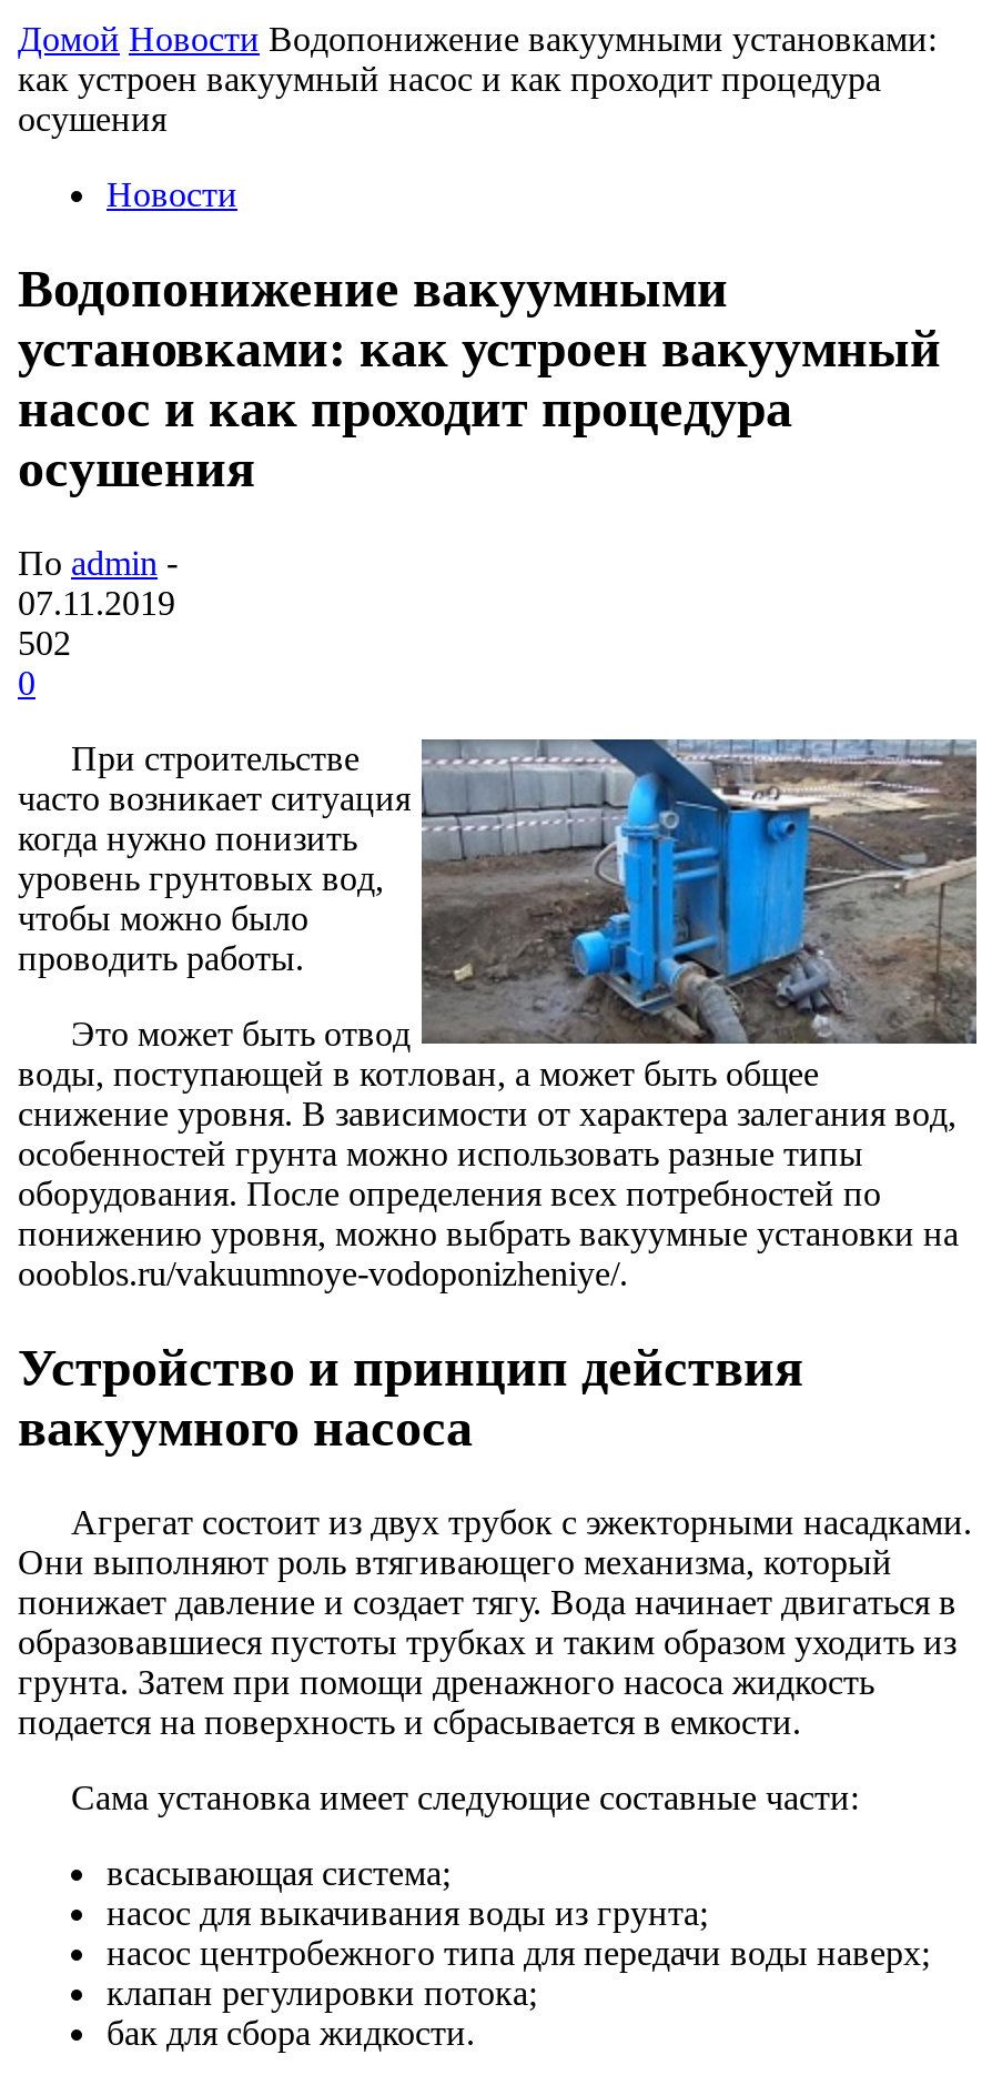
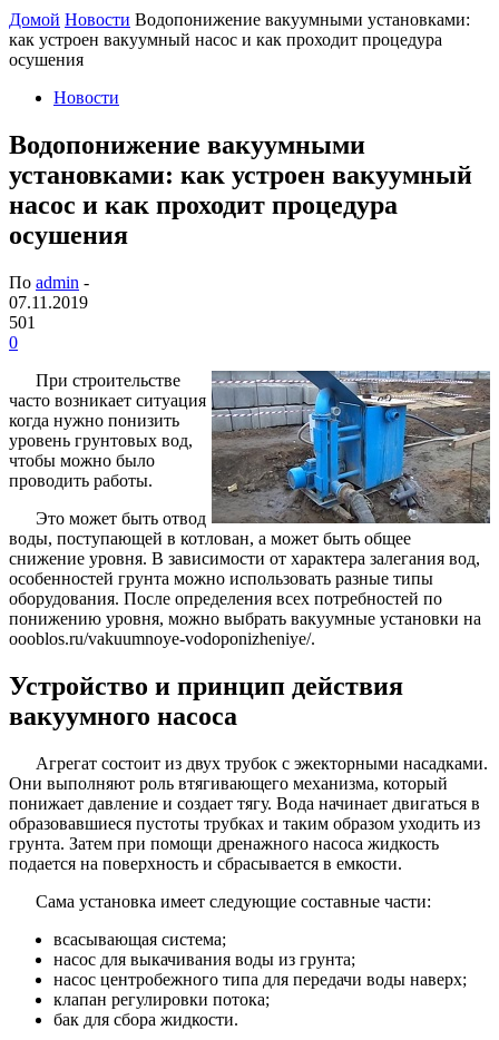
- 502
+ 501
